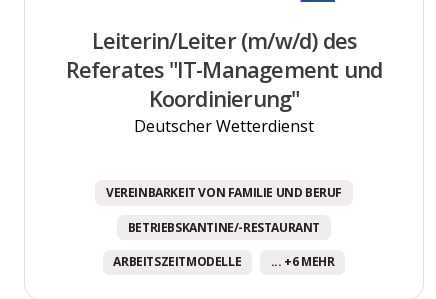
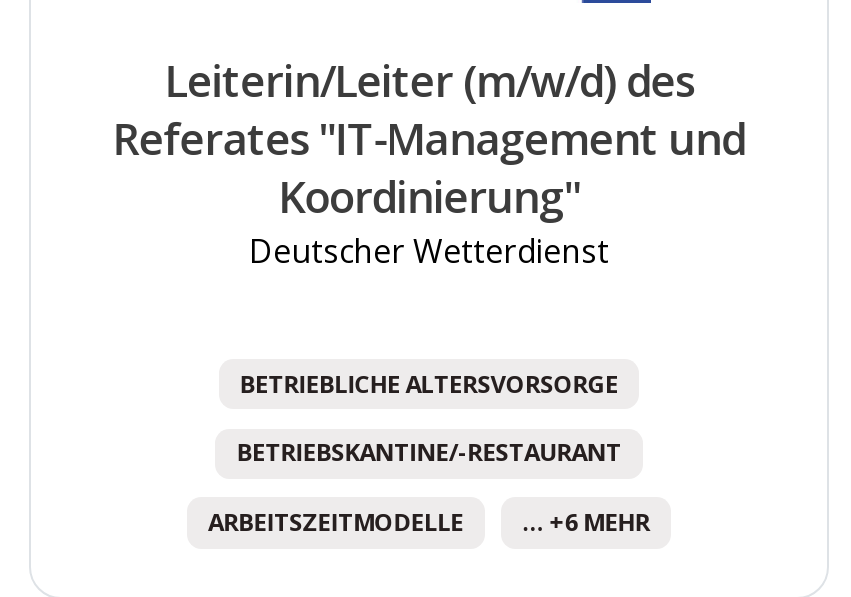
- VEREINBARKEIT VON FAMILIE UND BERUF
+ BETRIEBLICHE ALTERSVORSORGE
